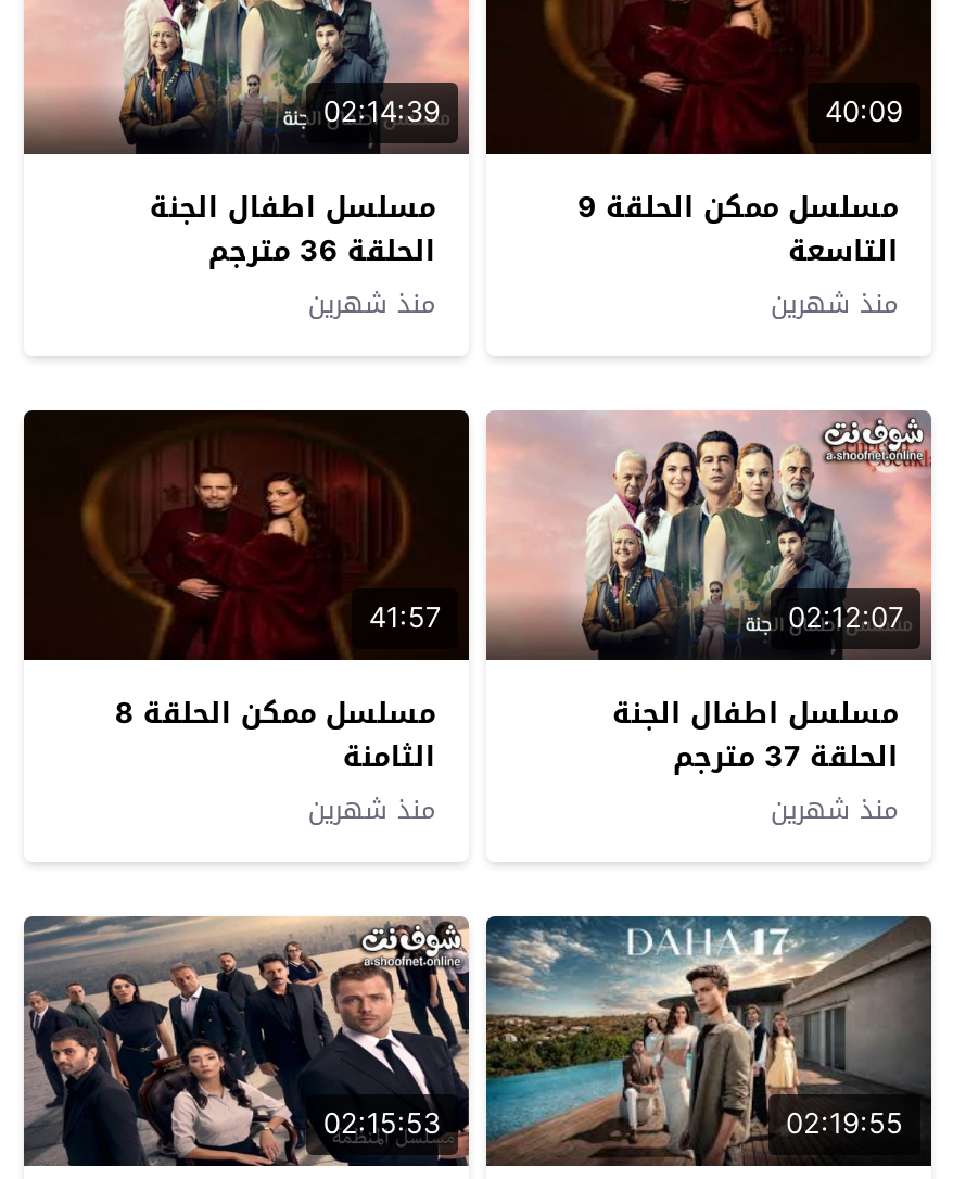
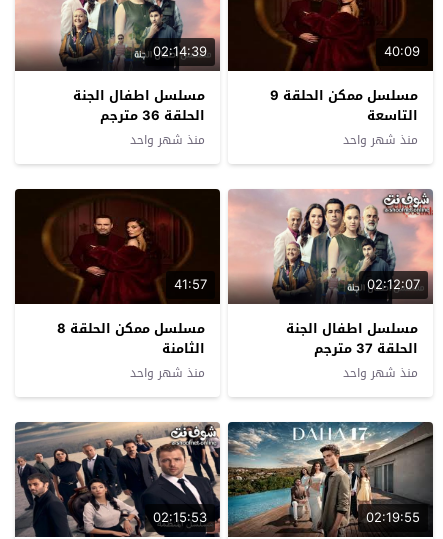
- منذ شهرين
+ منذ شهر واحد

- منذ شهرين
+ منذ شهر واحد

- منذ شهرين
+ منذ شهر واحد

- منذ شهرين
+ منذ شهر واحد
